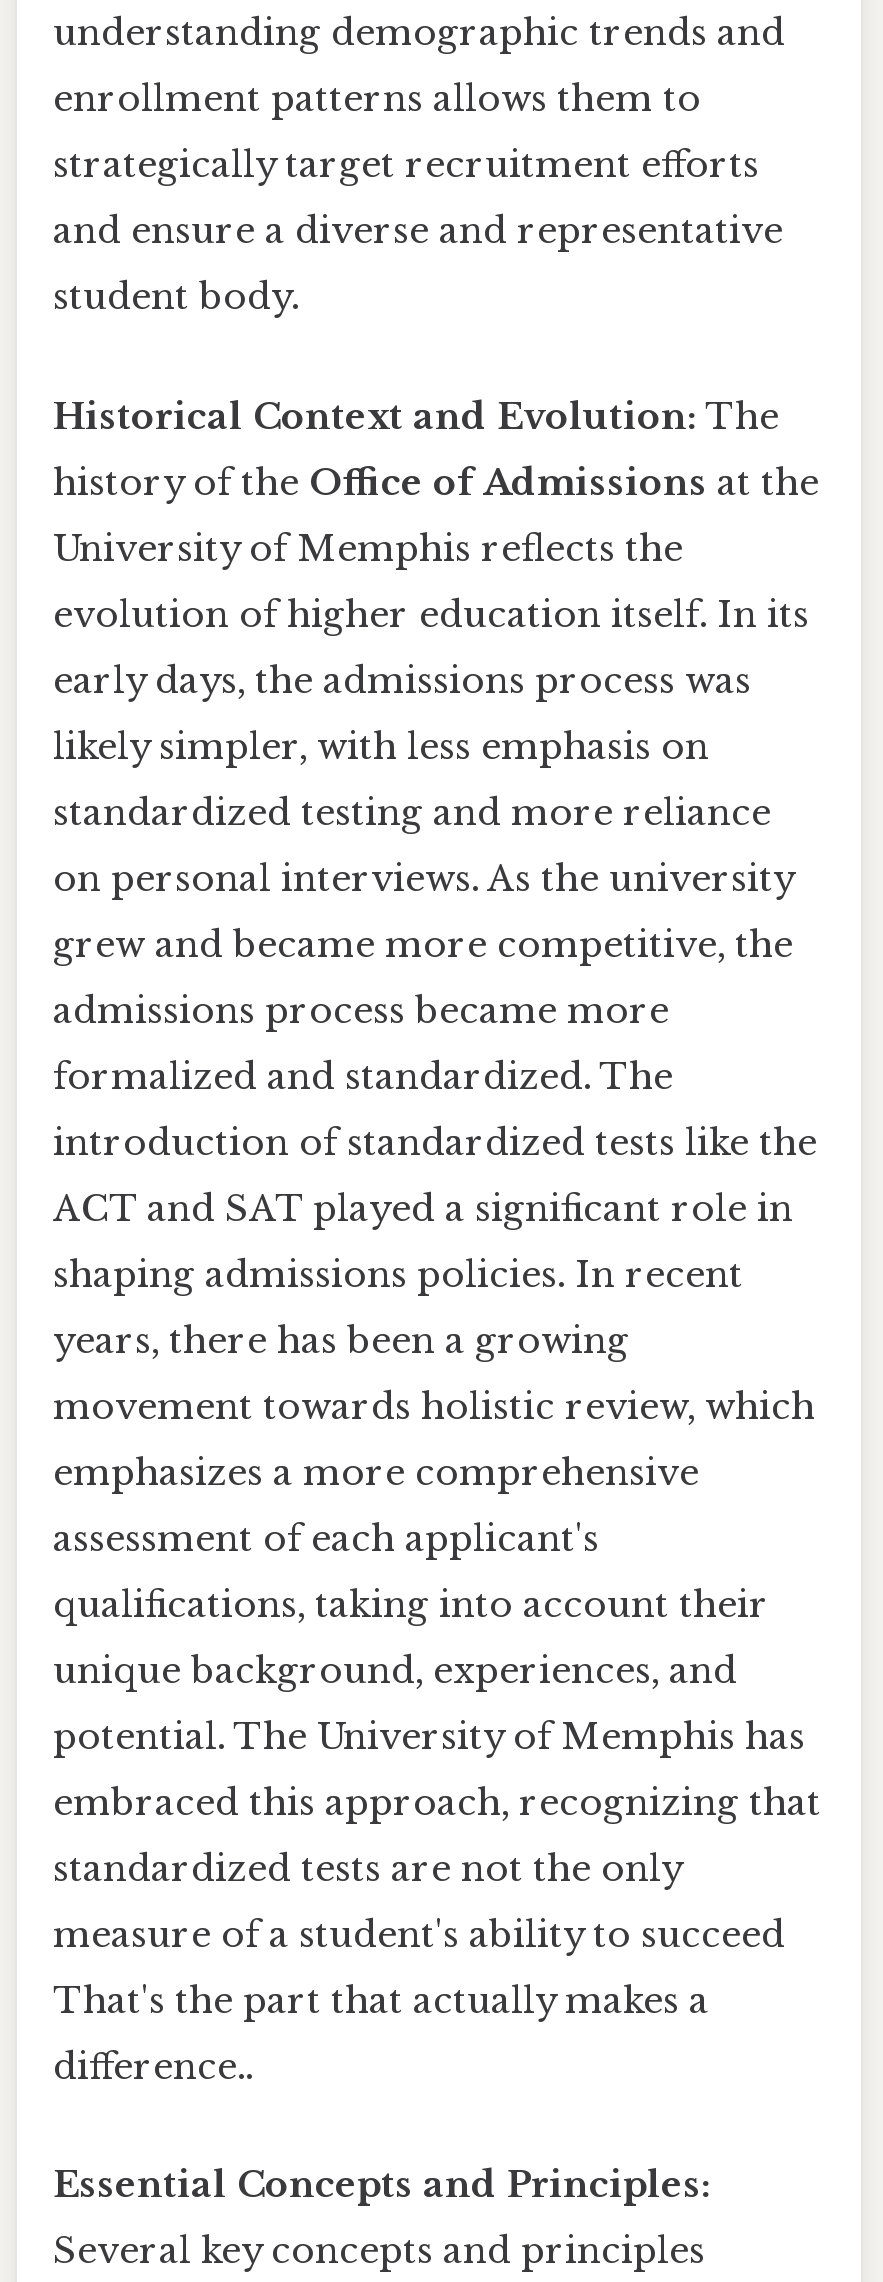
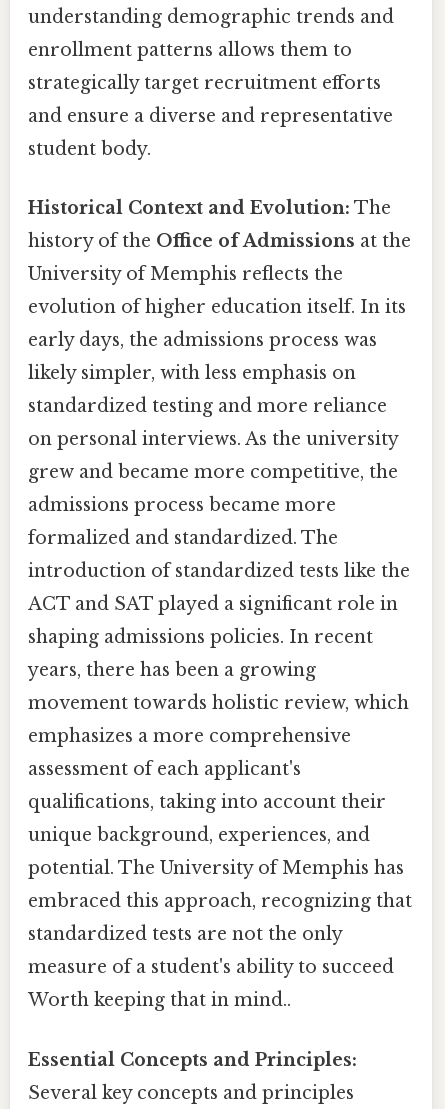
- That's the part that actually makes a
- difference..
+ Worth keeping that in mind..
